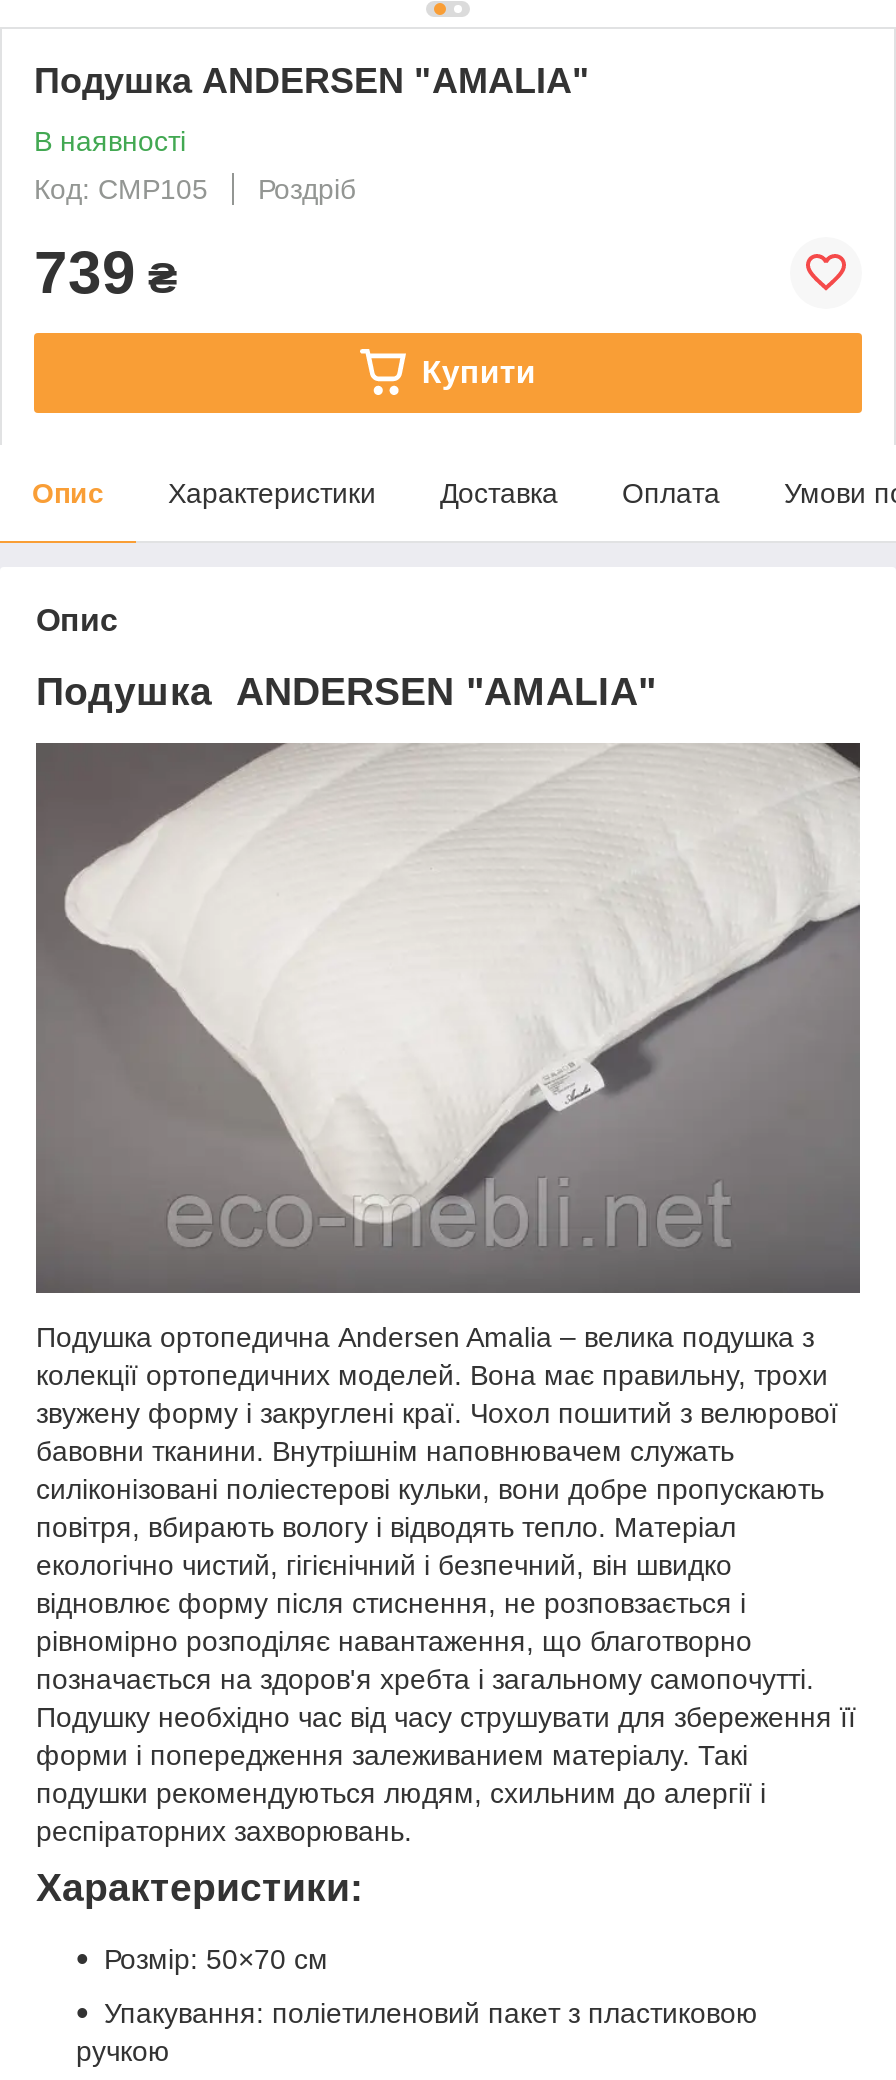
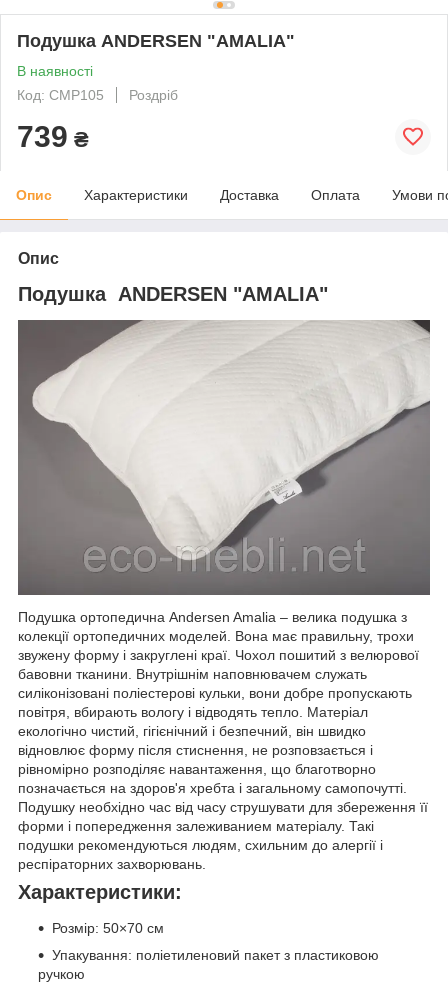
- Купити
